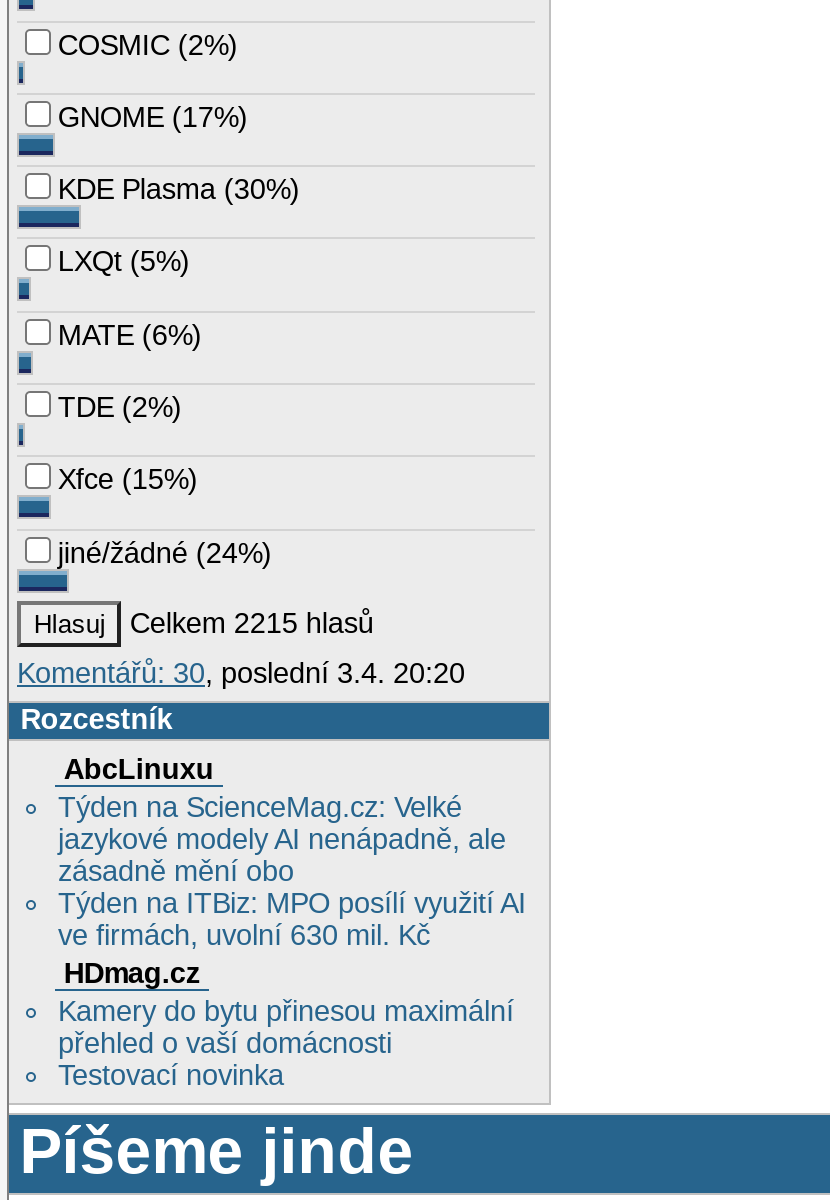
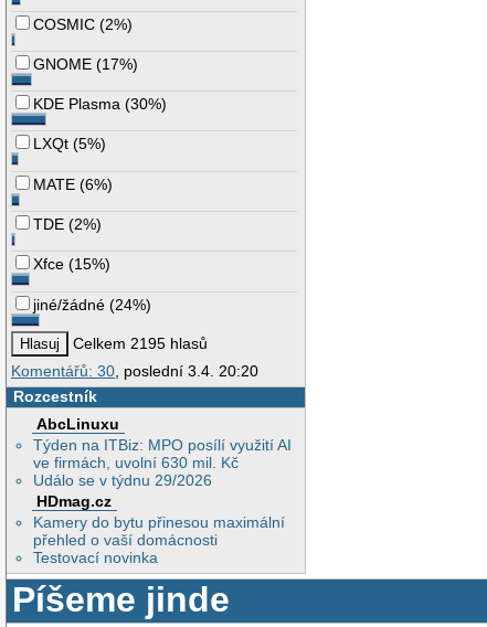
- Celkem 2215 hlasů
+ Celkem 2195 hlasů

- Týden na ScienceMag.cz: Velké
- jazykové modely AI nenápadně, ale
- zásadně mění obo

moved up: Týden na ITBiz: MPO posílí využití AI | ve firmách, uvolní 630 mil. Kč

+ Událo se v týdnu 29/2026
